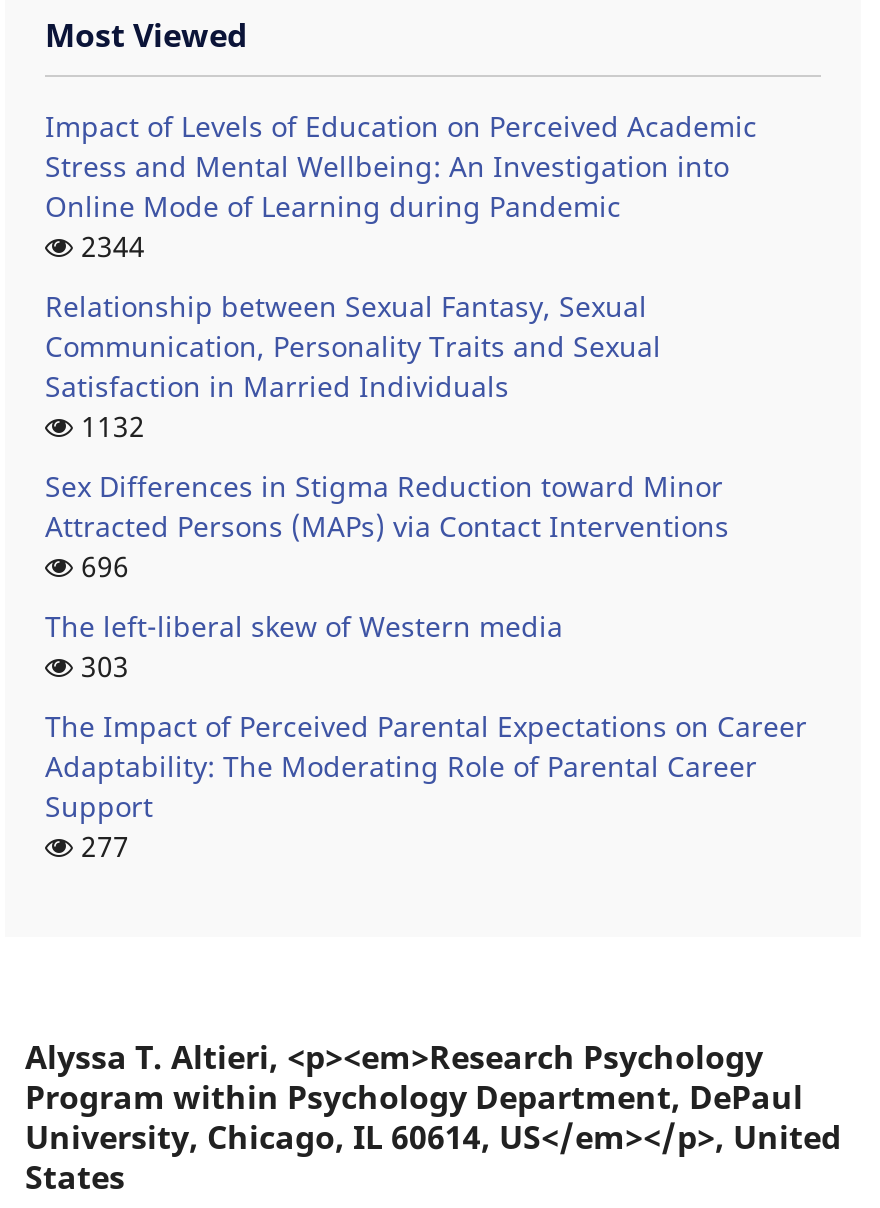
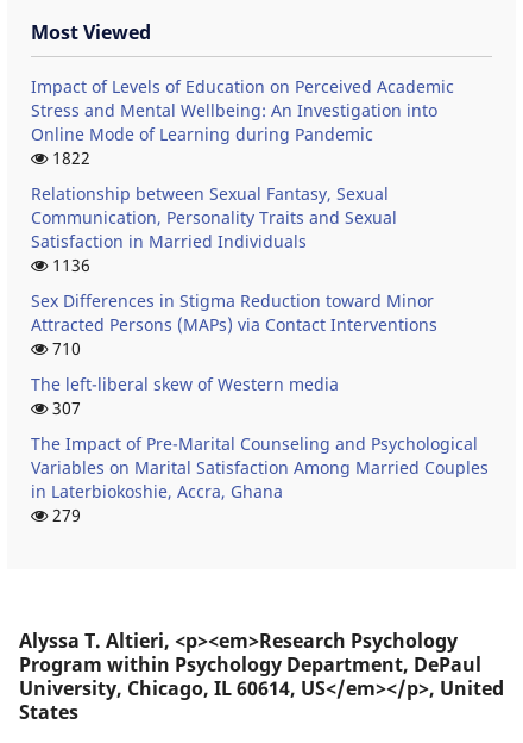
- 2344
+ 1822

- 1132
+ 1136

- 696
+ 710

- 303
+ 307

- The Impact of Perceived Parental Expectations on Career
- Adaptability: The Moderating Role of Parental Career
- Support
- 277
+ The Impact of Pre-Marital Counseling and Psychological
+ Variables on Marital Satisfaction Among Married Couples
+ in Laterbiokoshie, Accra, Ghana
+ 279
